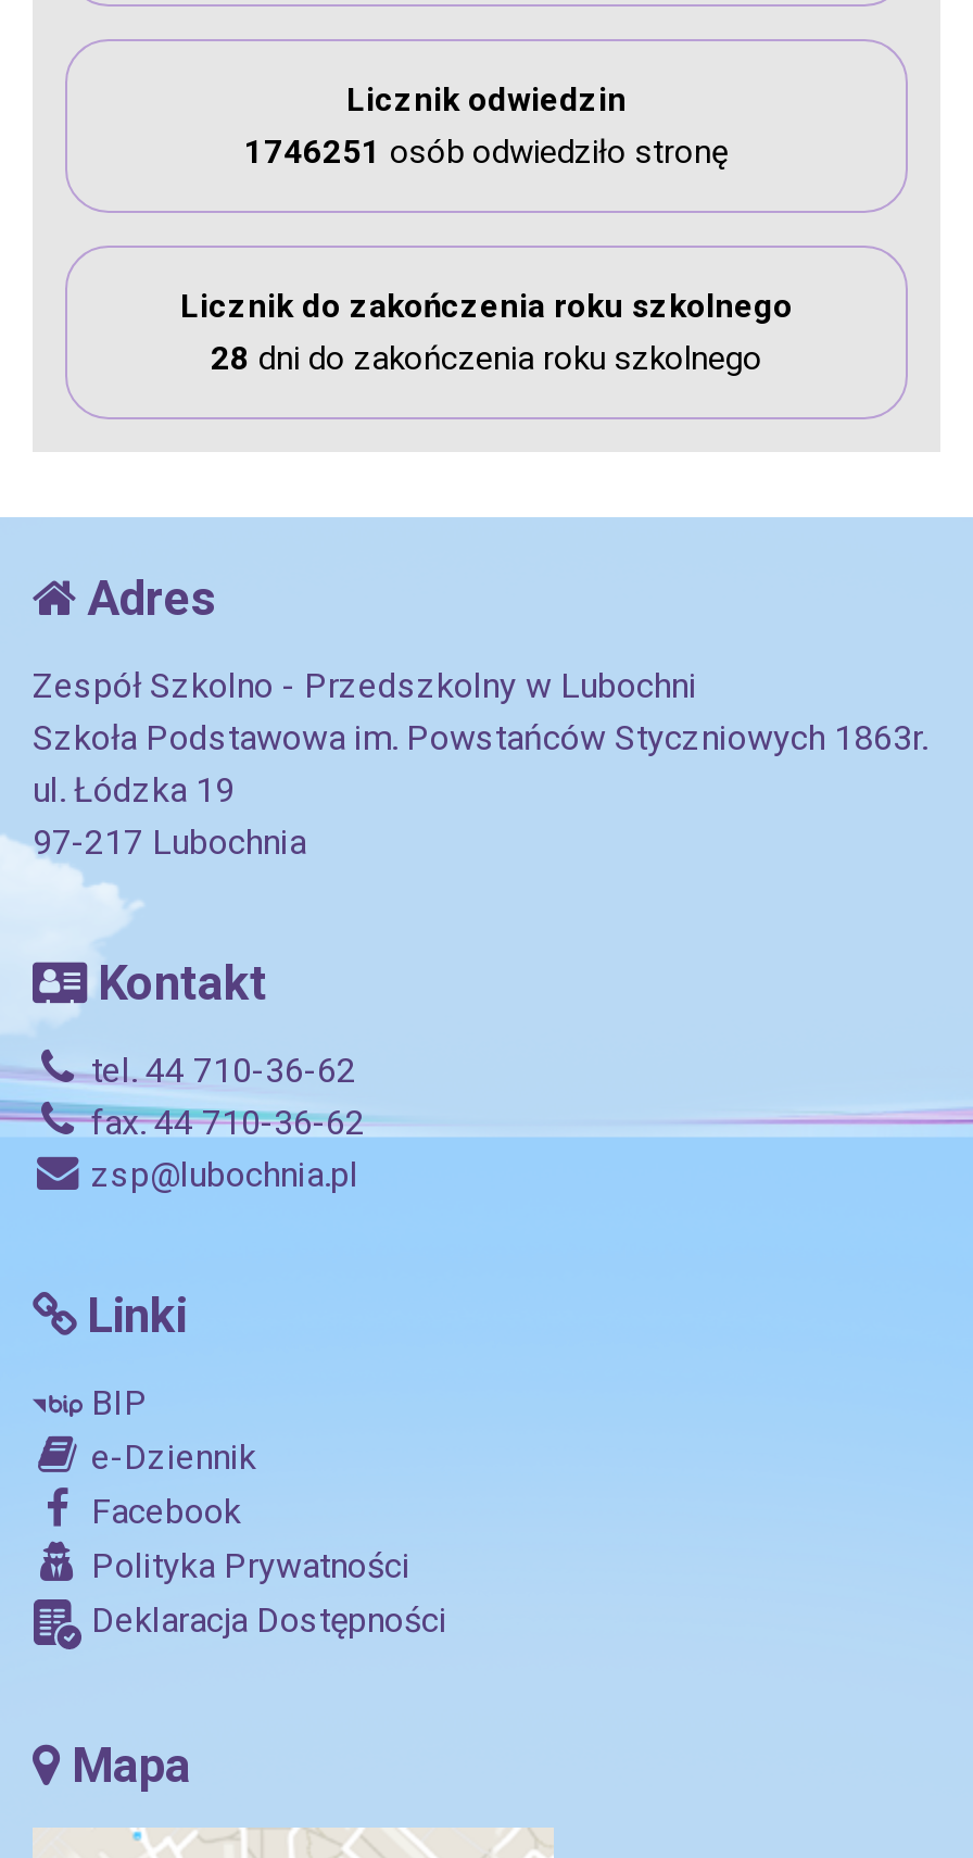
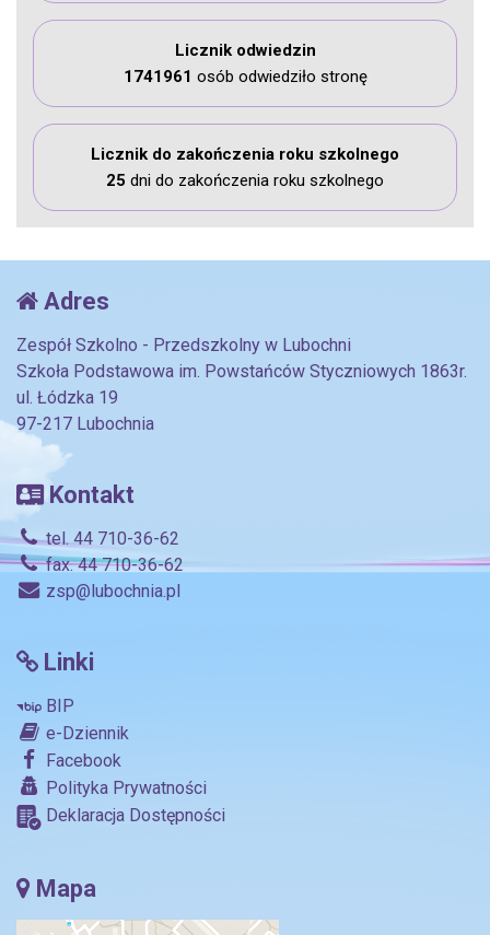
- 1746251 osób odwiedziło stronę
+ 1741961 osób odwiedziło stronę

- 28 dni do zakończenia roku szkolnego
+ 25 dni do zakończenia roku szkolnego
